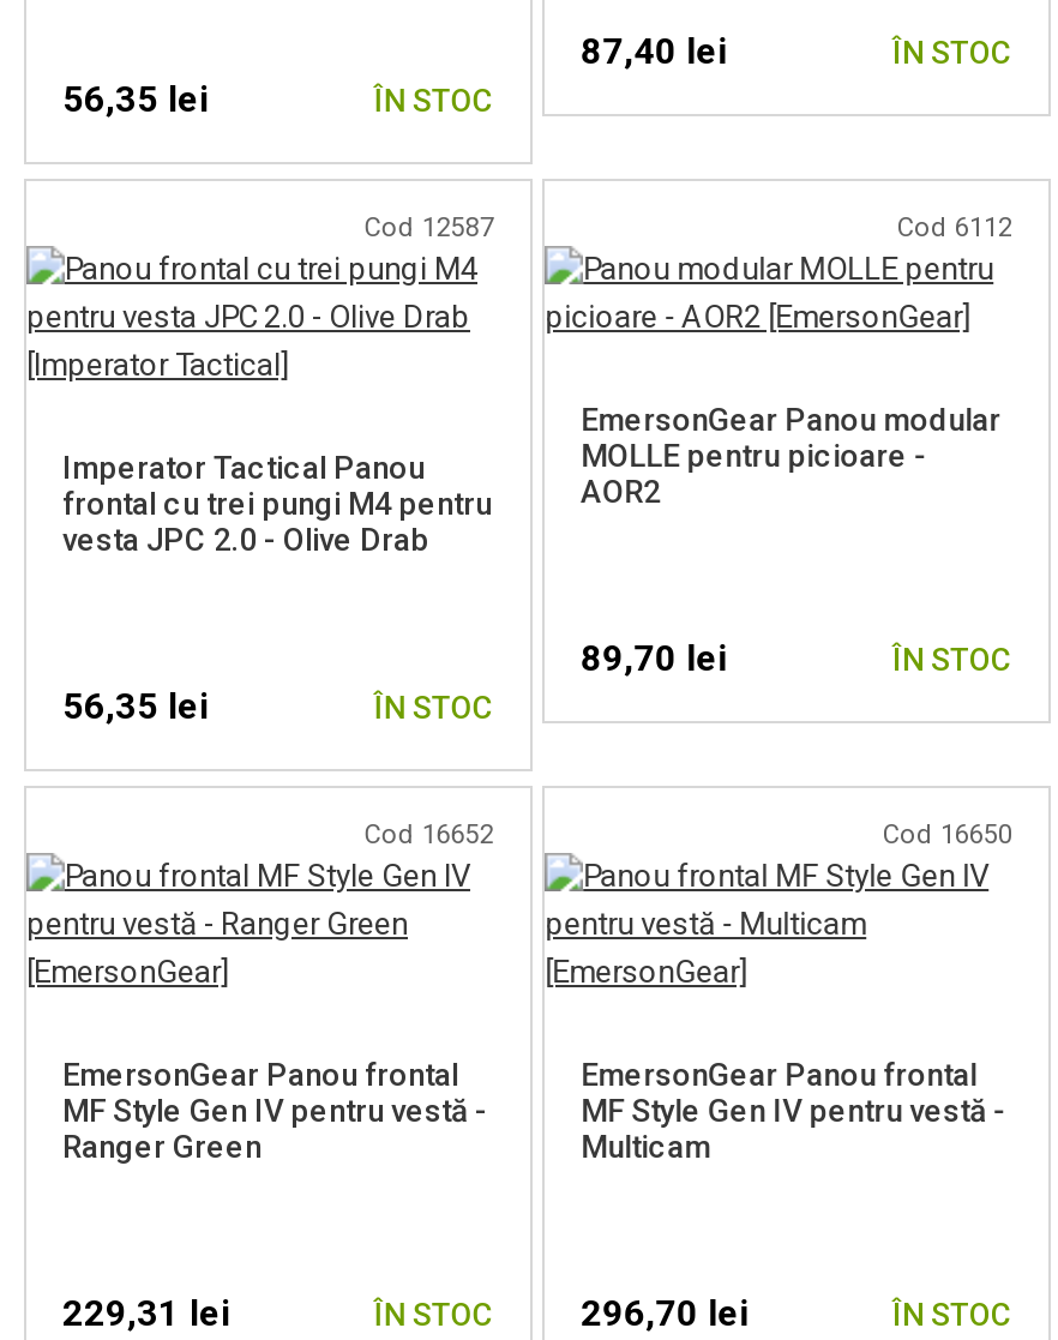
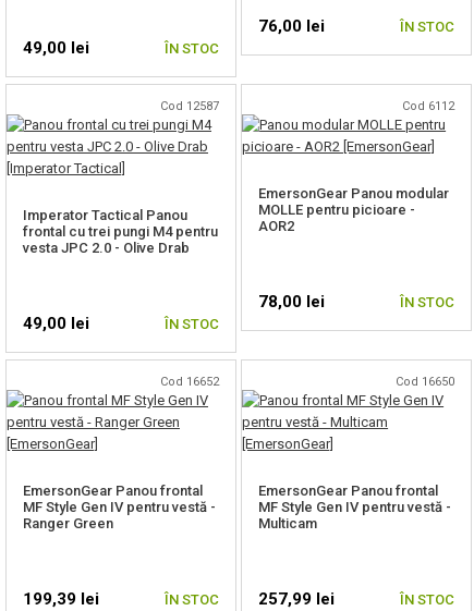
- 87,40 lei
+ 76,00 lei

- 56,35 lei
+ 49,00 lei

- 89,70 lei
+ 78,00 lei

- 56,35 lei
+ 49,00 lei

- 229,31 lei
+ 199,39 lei

- 296,70 lei
+ 257,99 lei
